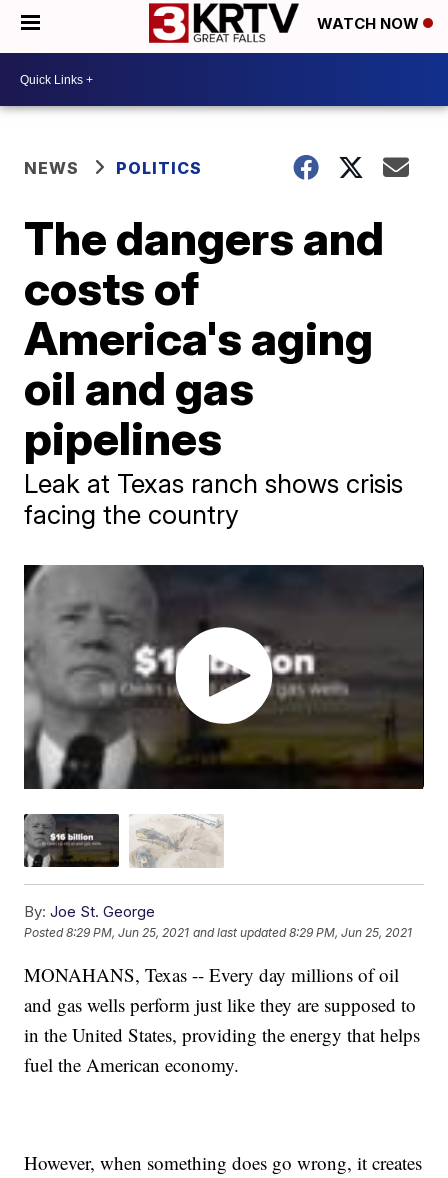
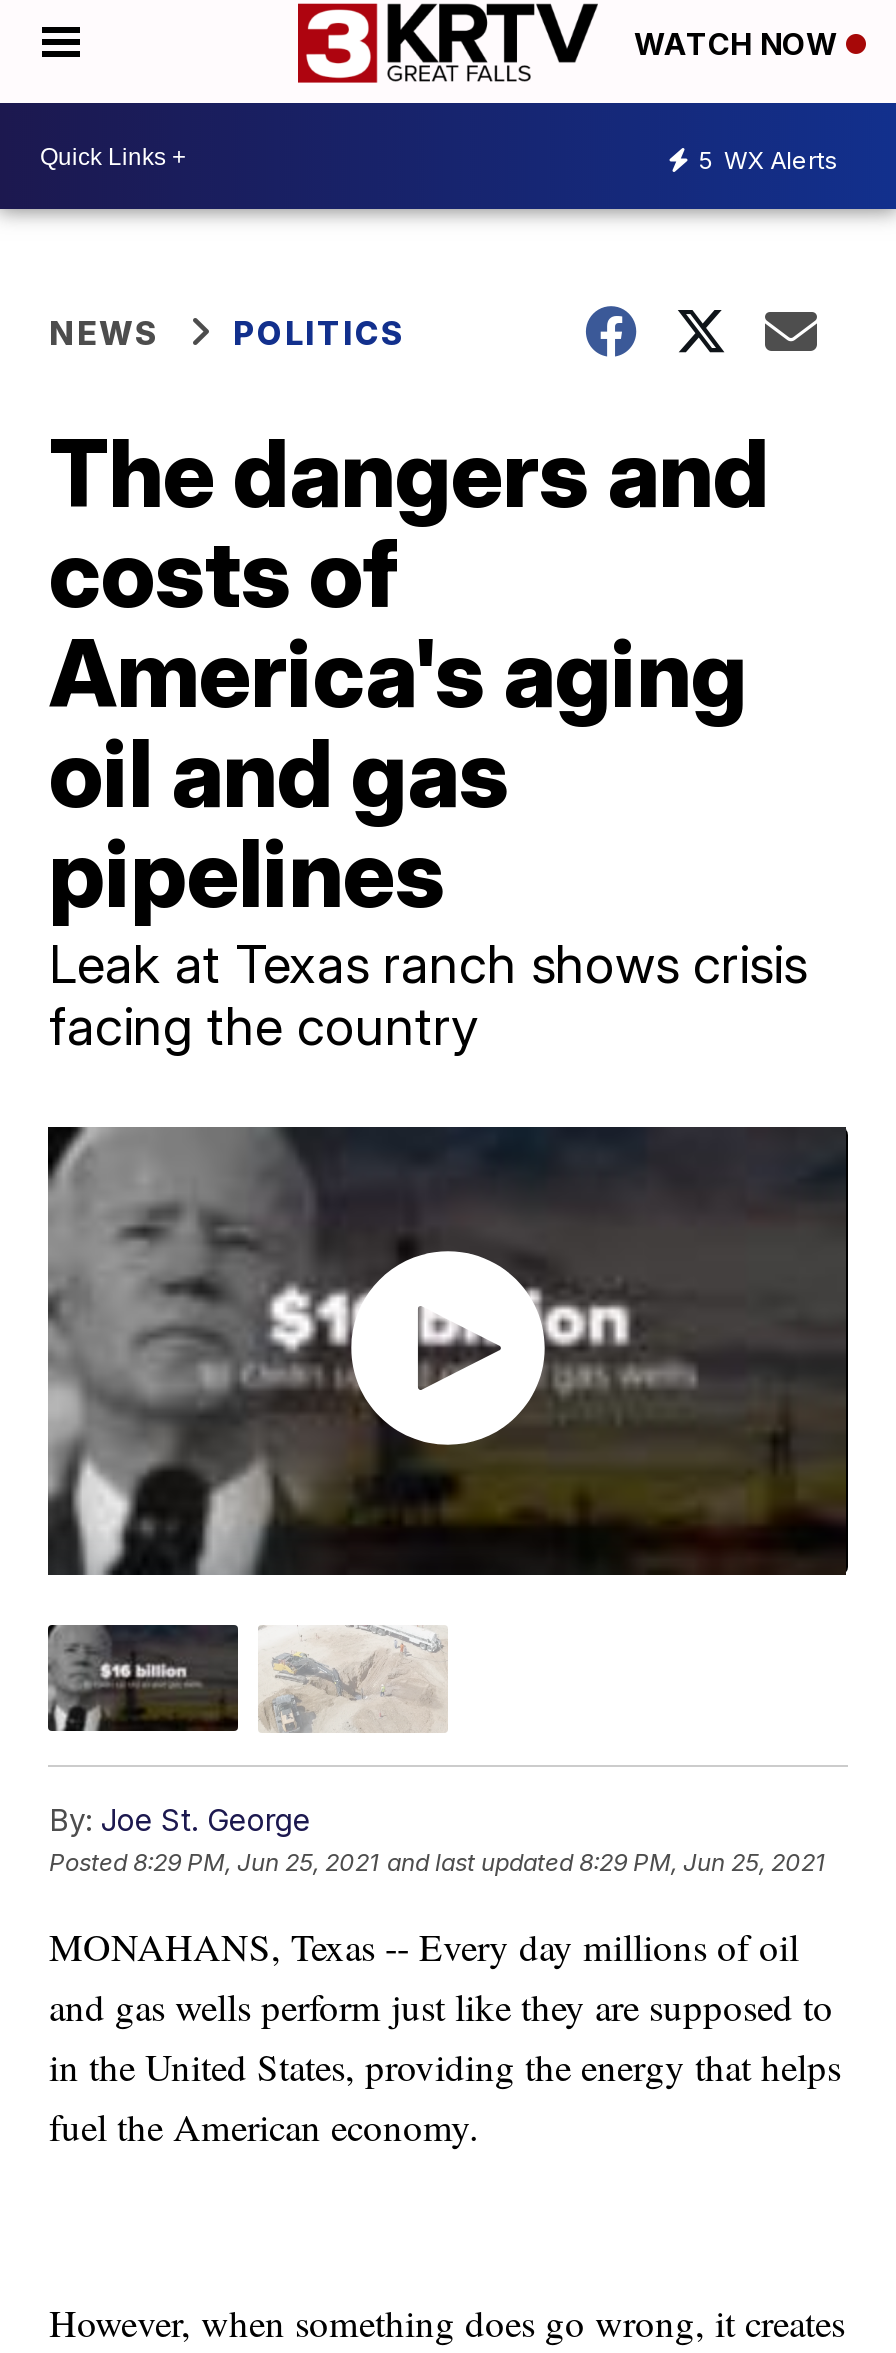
+ 5 WX Alerts
